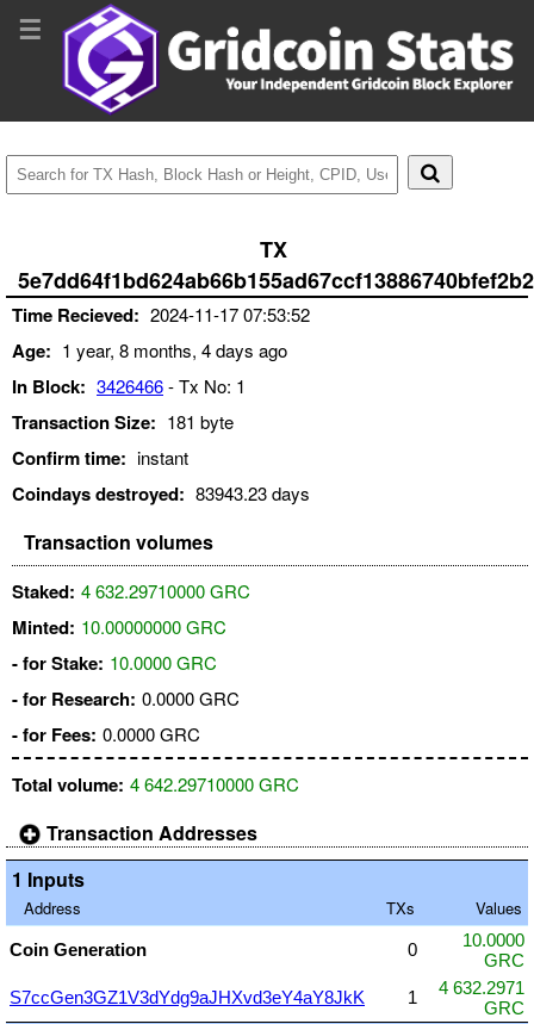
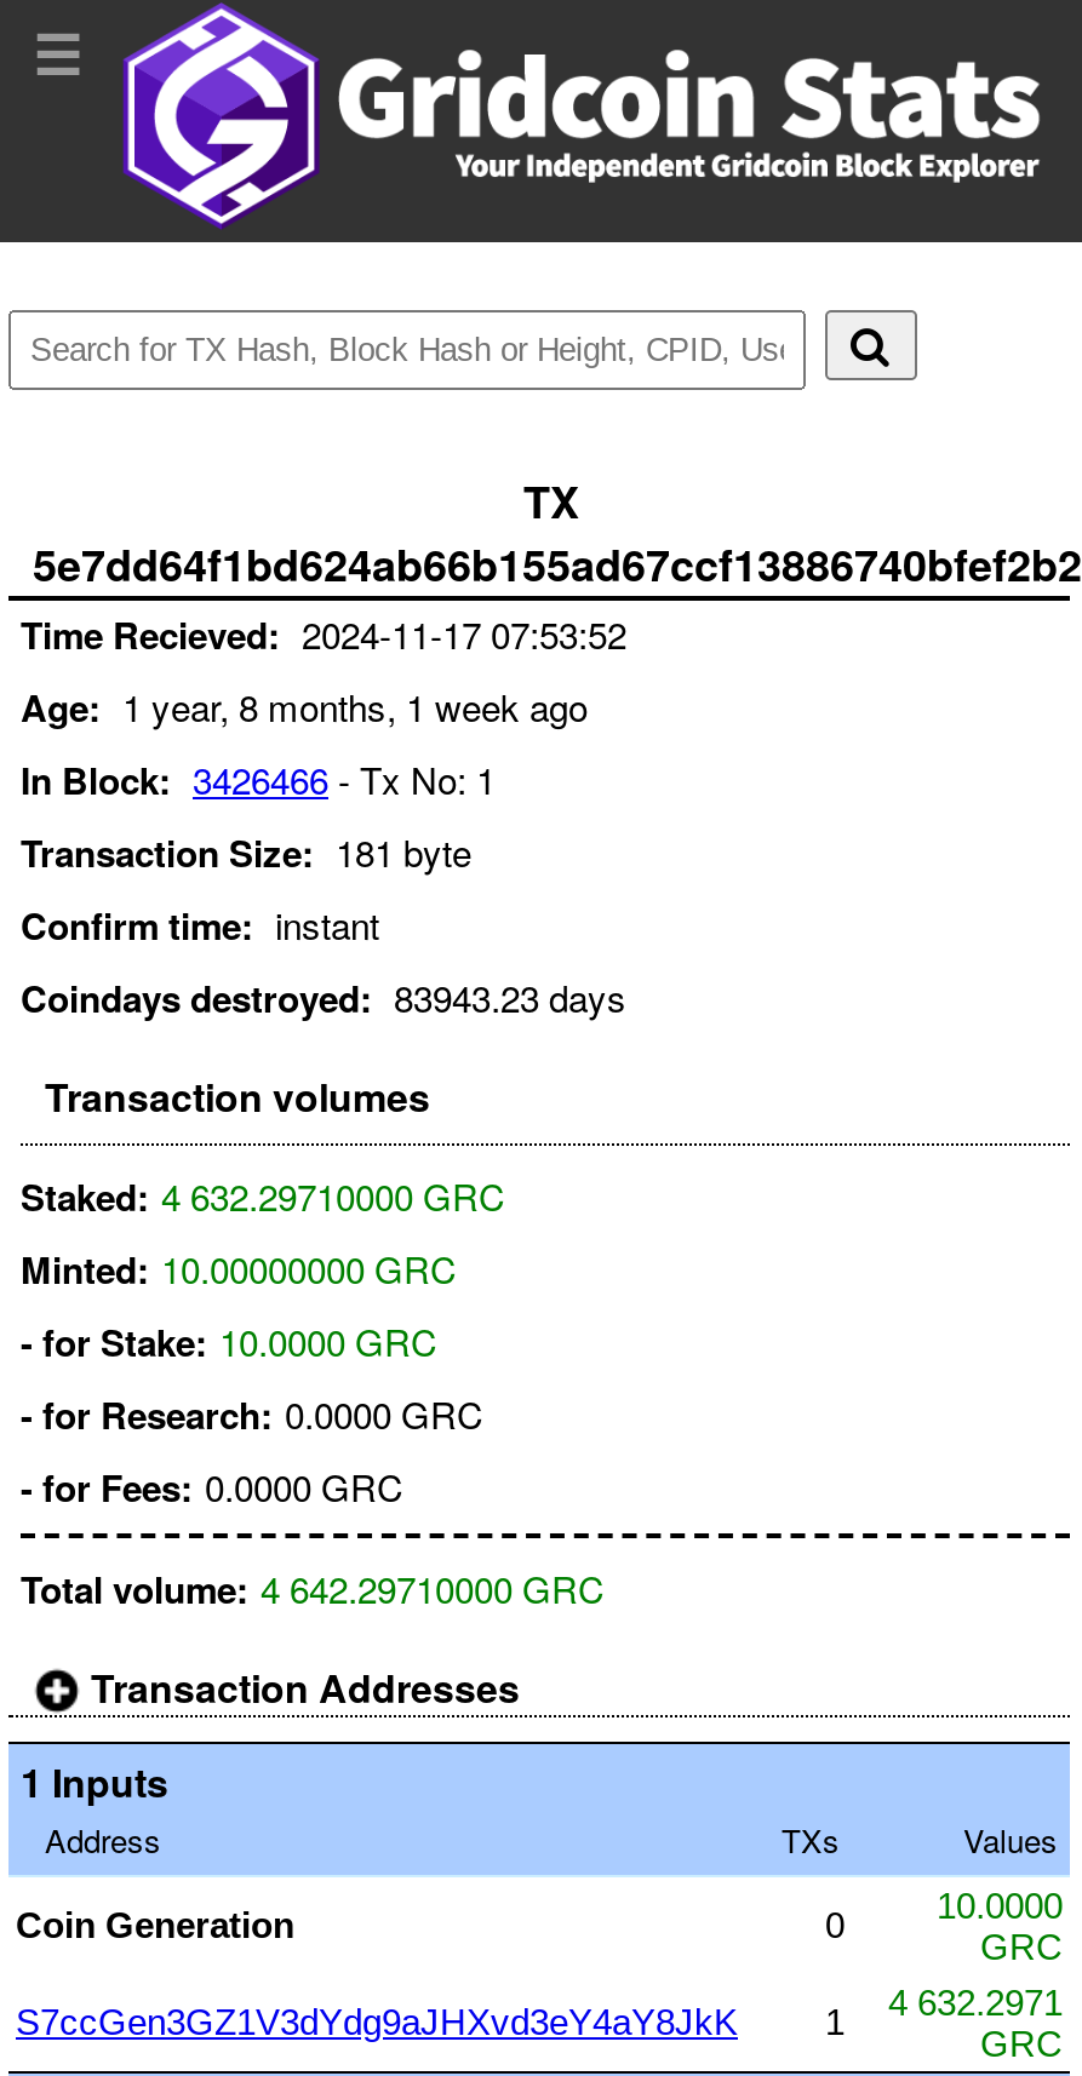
- Age: 1 year, 8 months, 4 days ago
+ Age: 1 year, 8 months, 1 week ago
